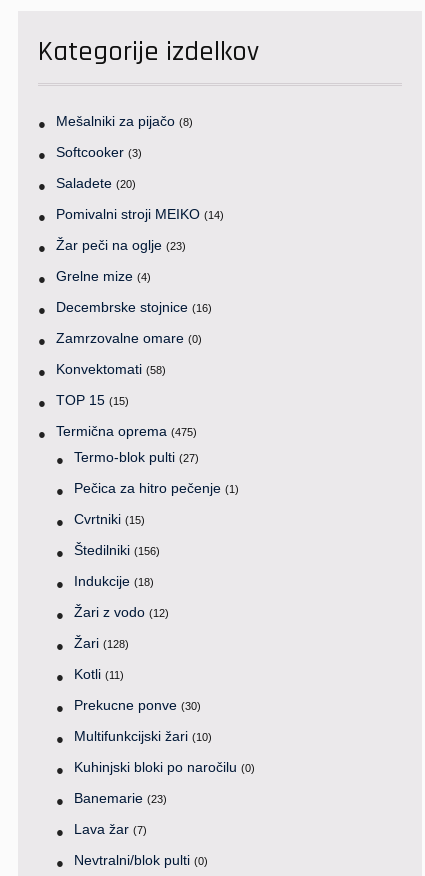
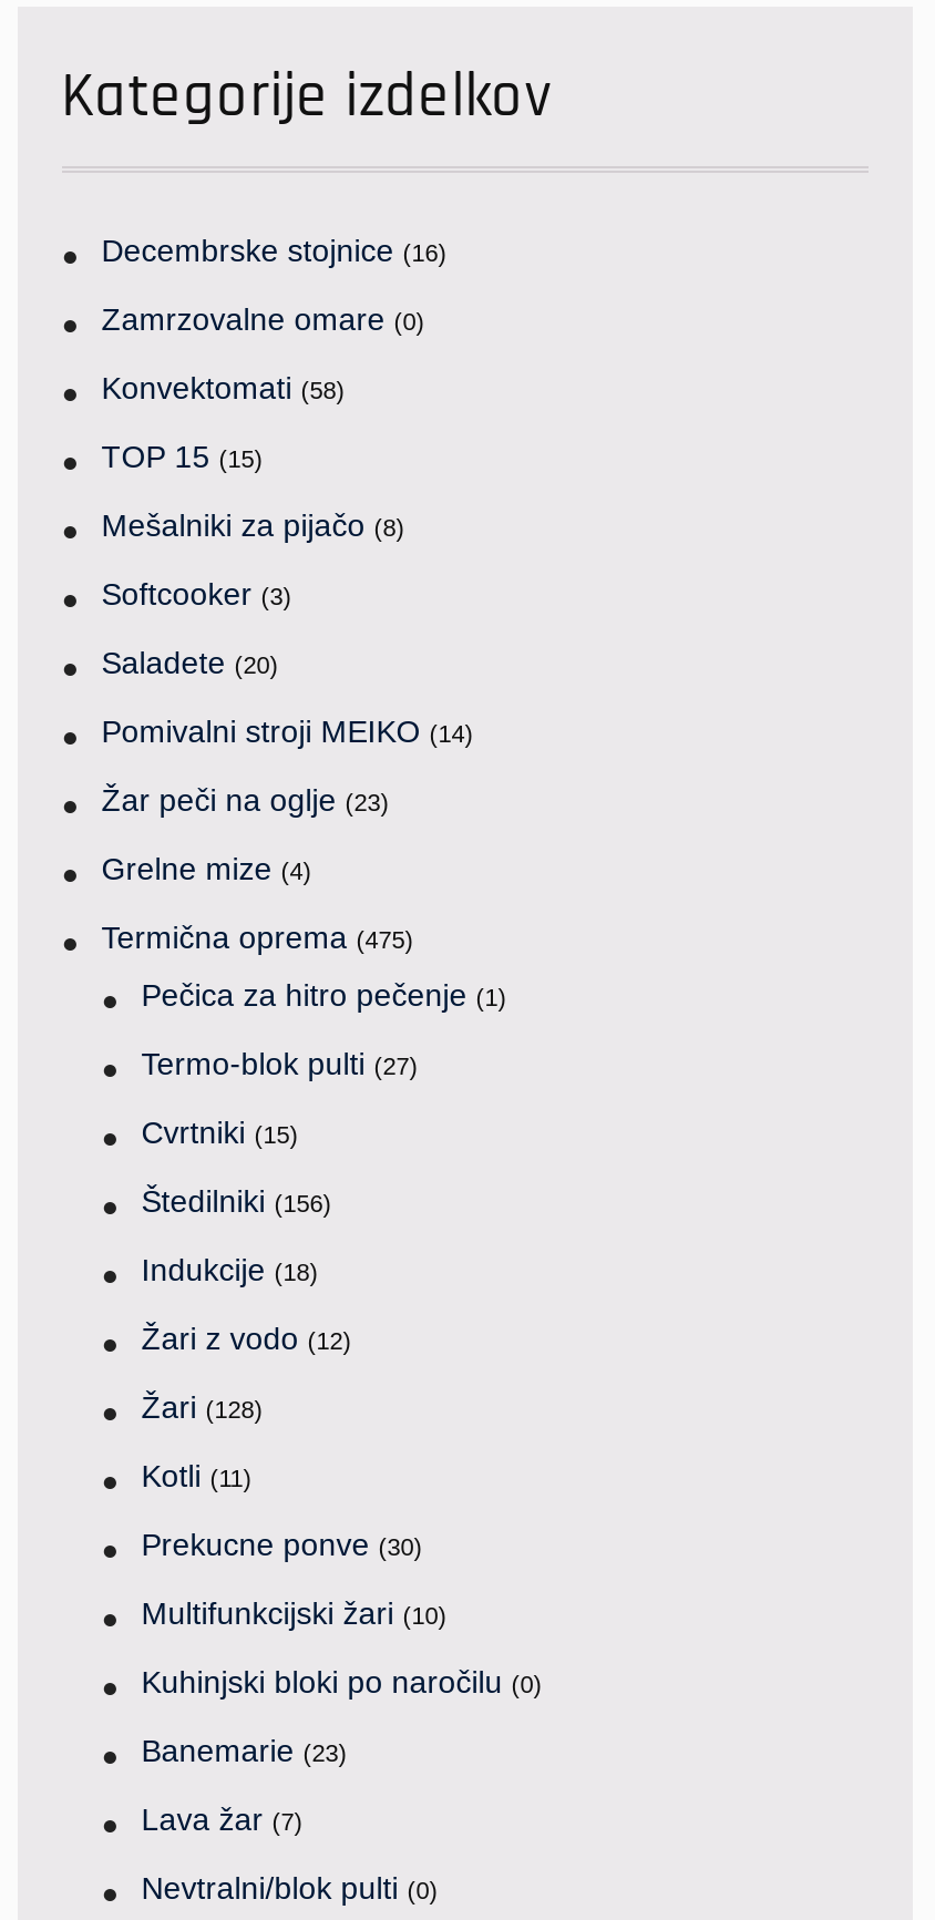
moved down: Mešalniki za pijačo (8) | Softcooker (3) | Saladete (20) | Pomivalni stroji MEIKO (14) | Žar peči na oglje (23) | Grelne mize (4)

moved up: Decembrske stojnice (16) | Zamrzovalne omare (0) | Konvektomati (58) | TOP 15 (15)

moved down: Termo-blok pulti (27)

moved up: Pečica za hitro pečenje (1)
